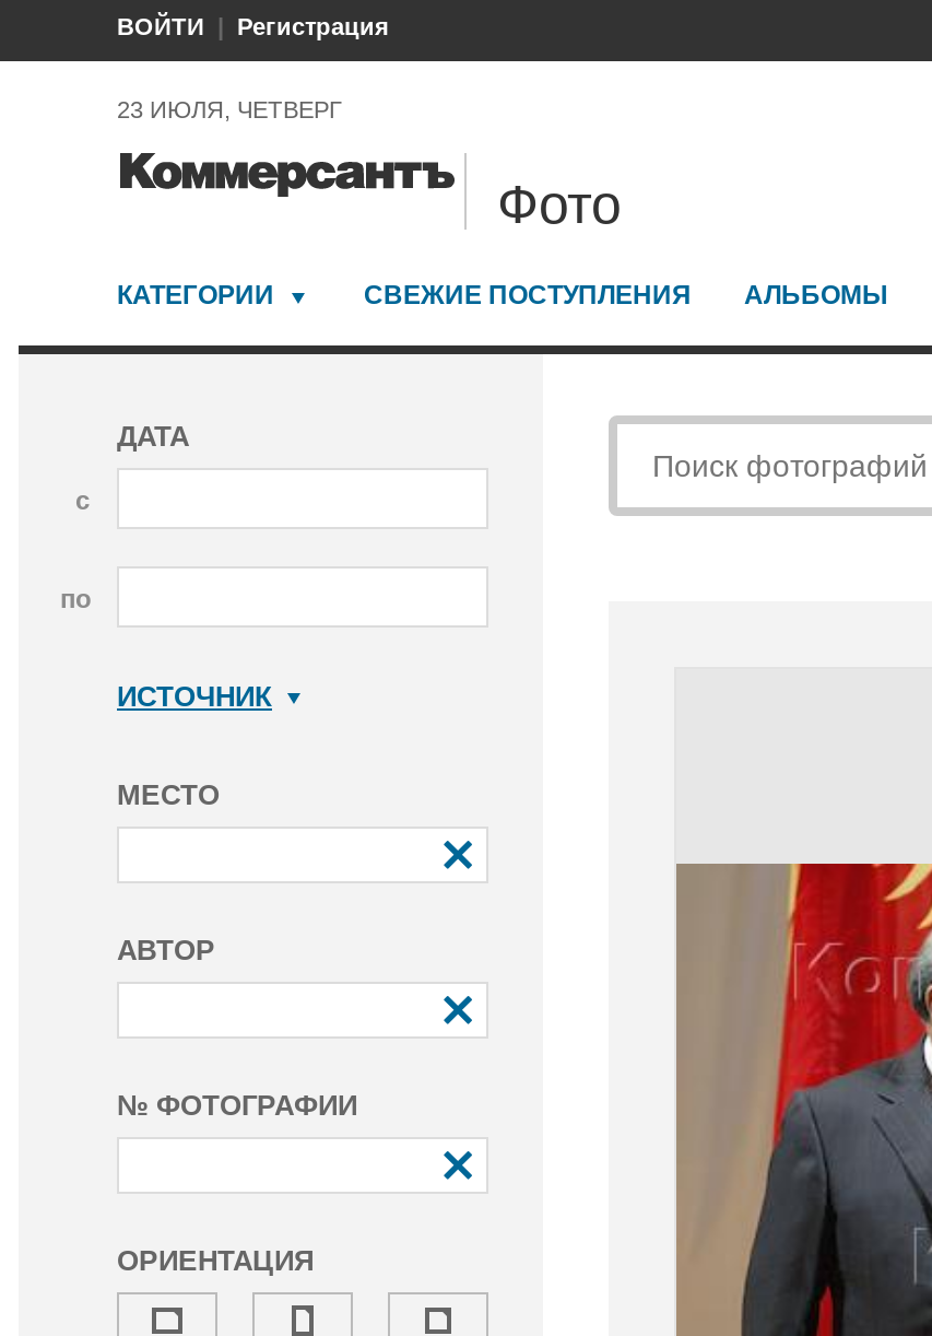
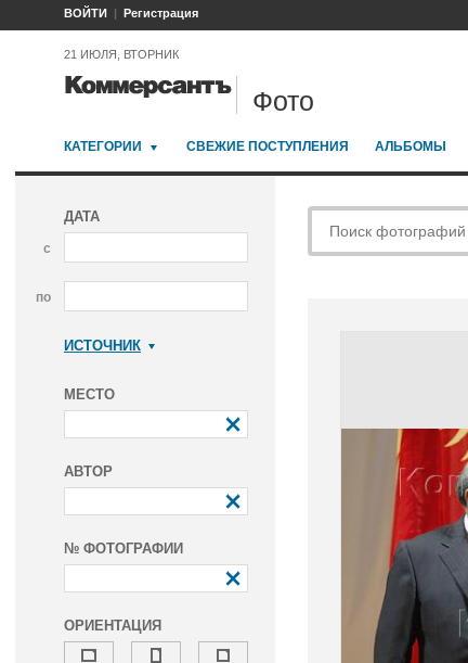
- 23 ИЮЛЯ, ЧЕТВЕРГ
+ 21 ИЮЛЯ, ВТОРНИК
